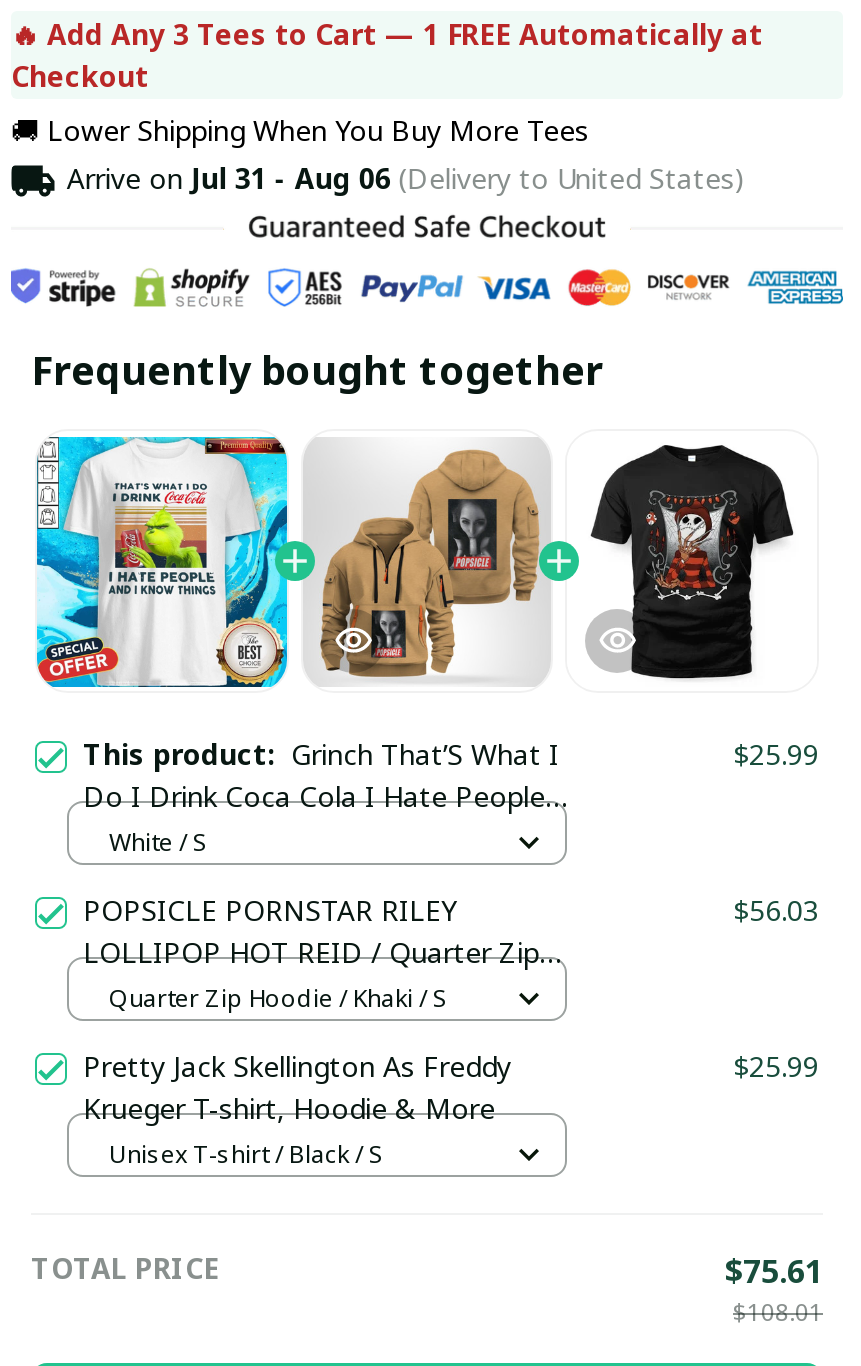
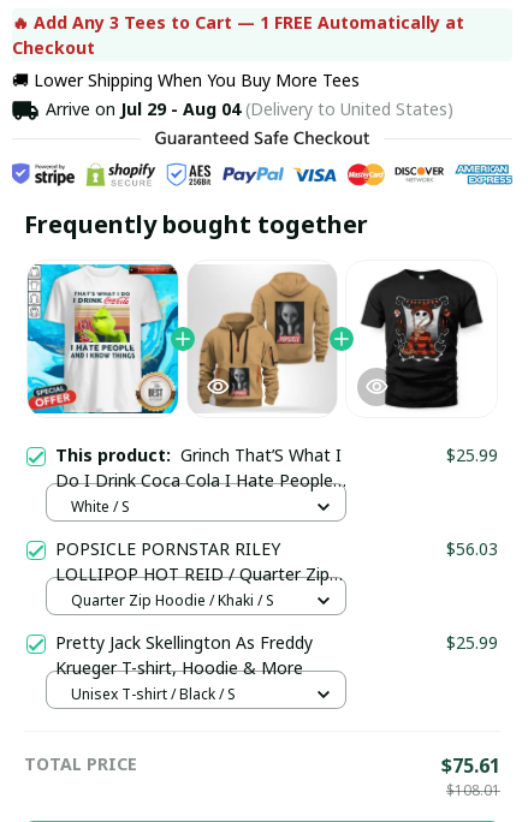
- Arrive on Jul 31 - Aug 06 (Delivery to United States)
+ Arrive on Jul 29 - Aug 04 (Delivery to United States)
